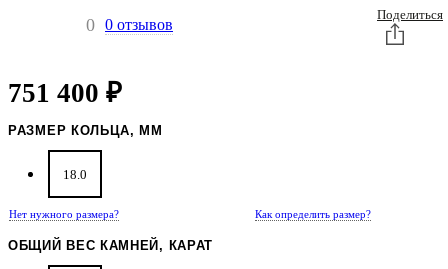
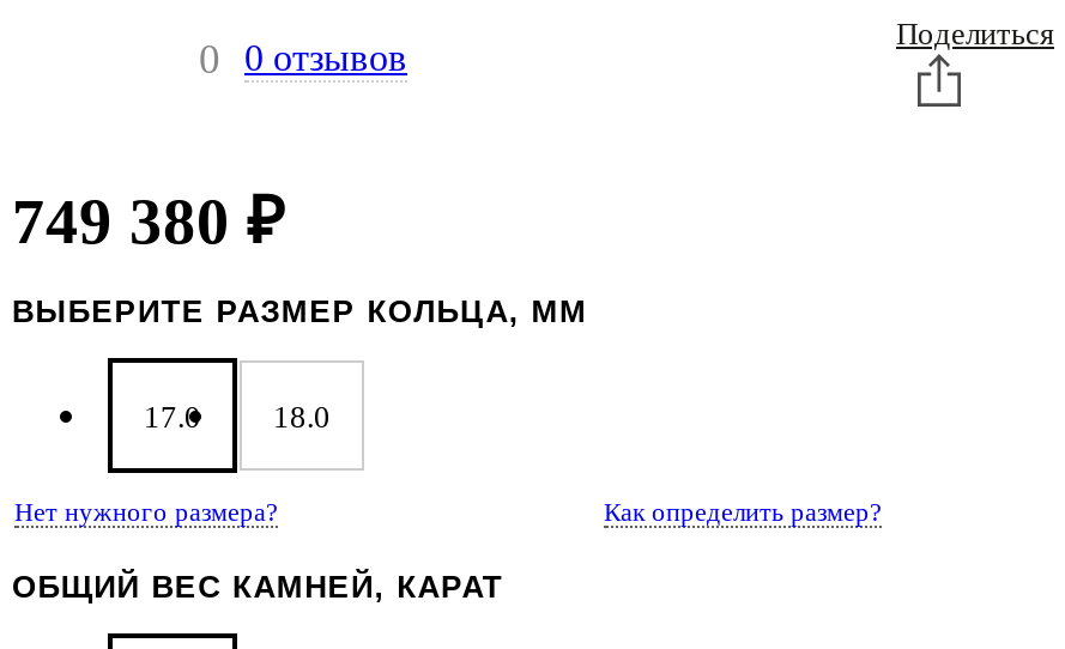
- 751 400 ₽
- РАЗМЕР КОЛЬЦА, ММ
+ 749 380 ₽
+ ВЫБЕРИТЕ РАЗМЕР КОЛЬЦА, ММ
+ 17.0
